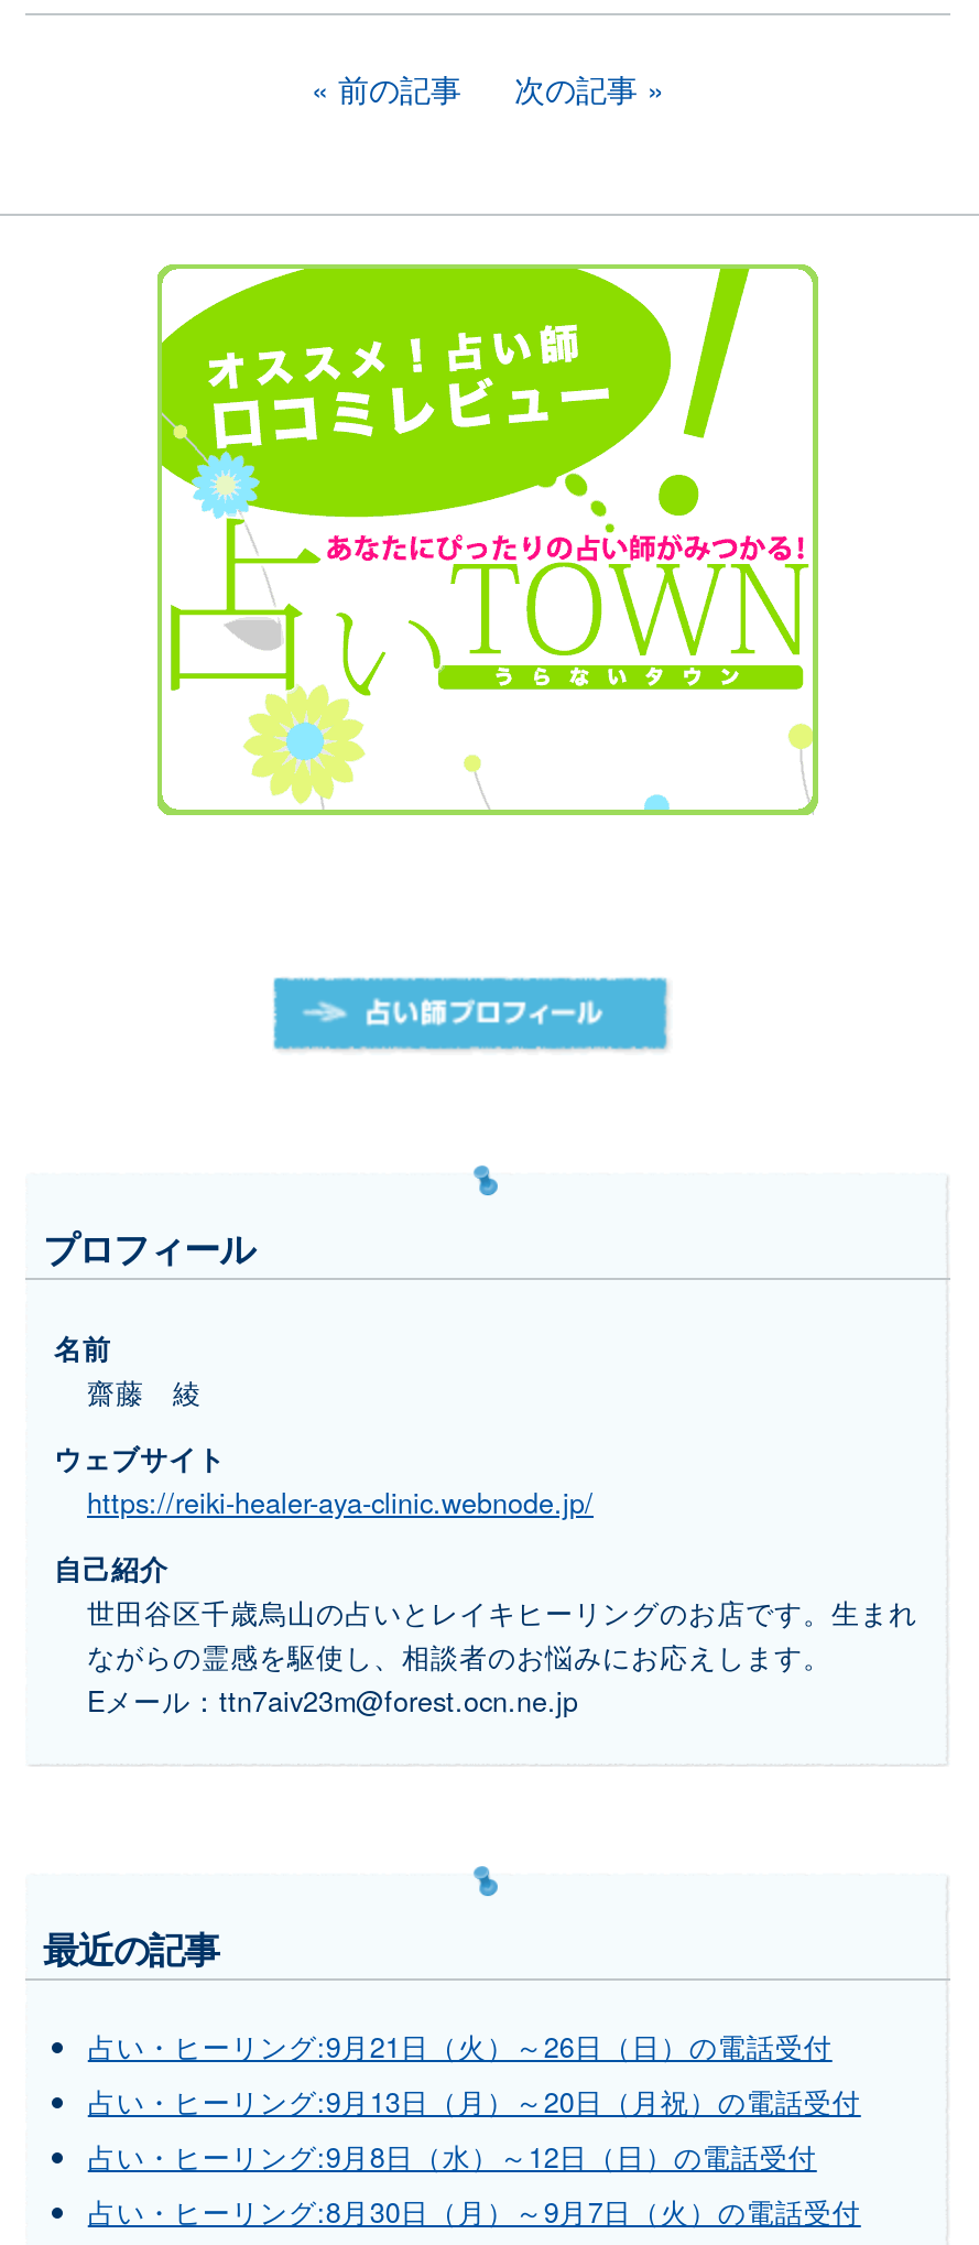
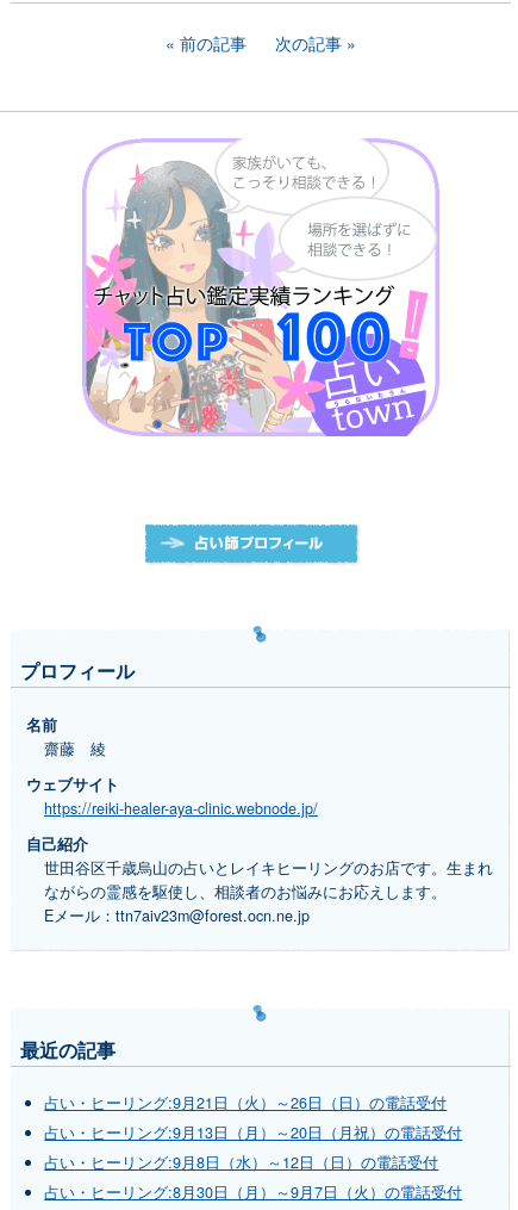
- [image]
+ [image]
